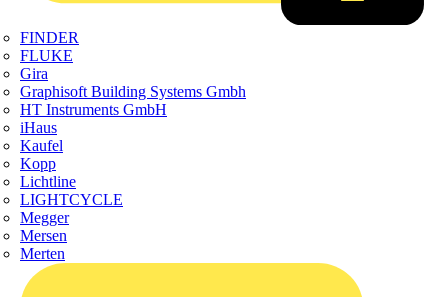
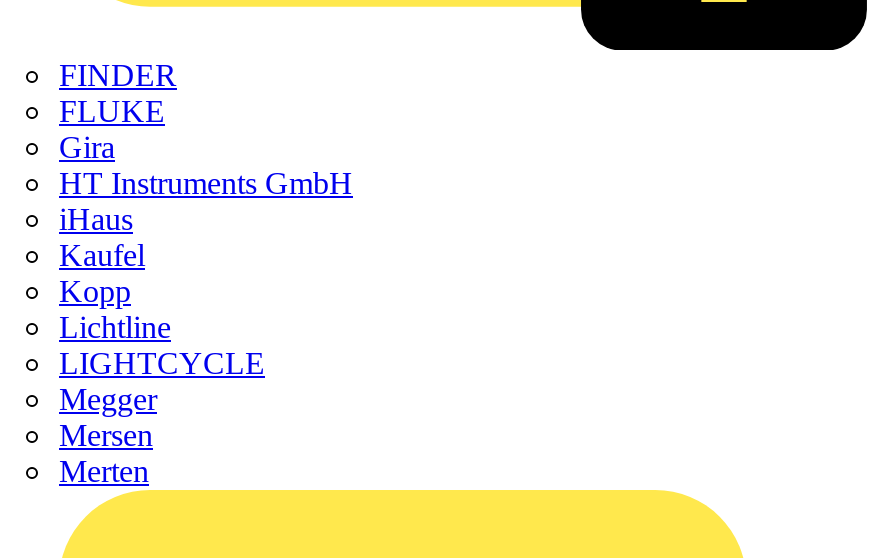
- Graphisoft Building Systems Gmbh
